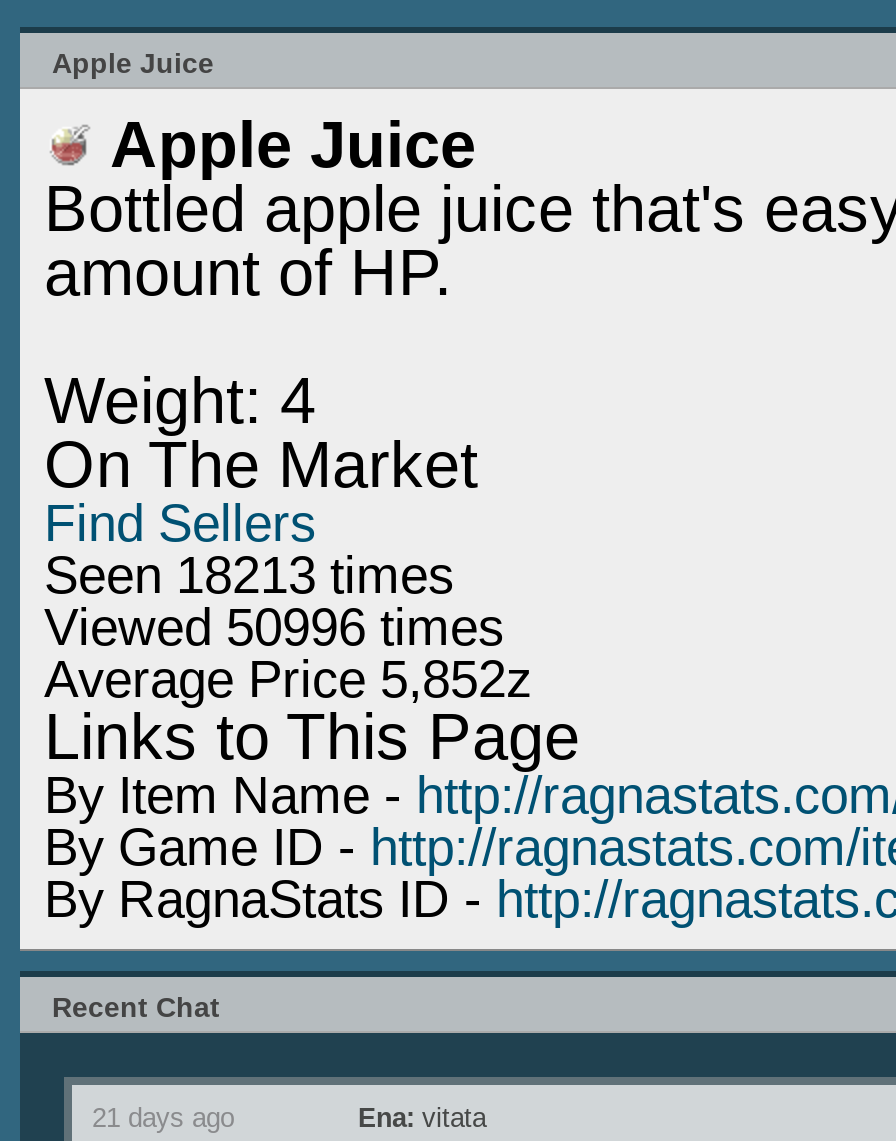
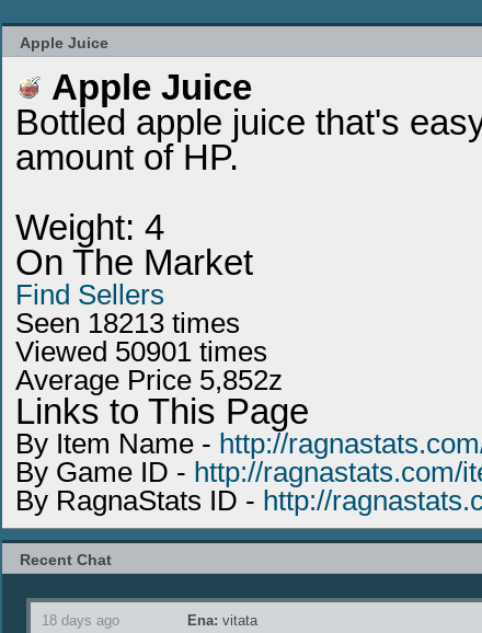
- Viewed 50996 times
+ Viewed 50901 times

- 21 days ago
+ 18 days ago
